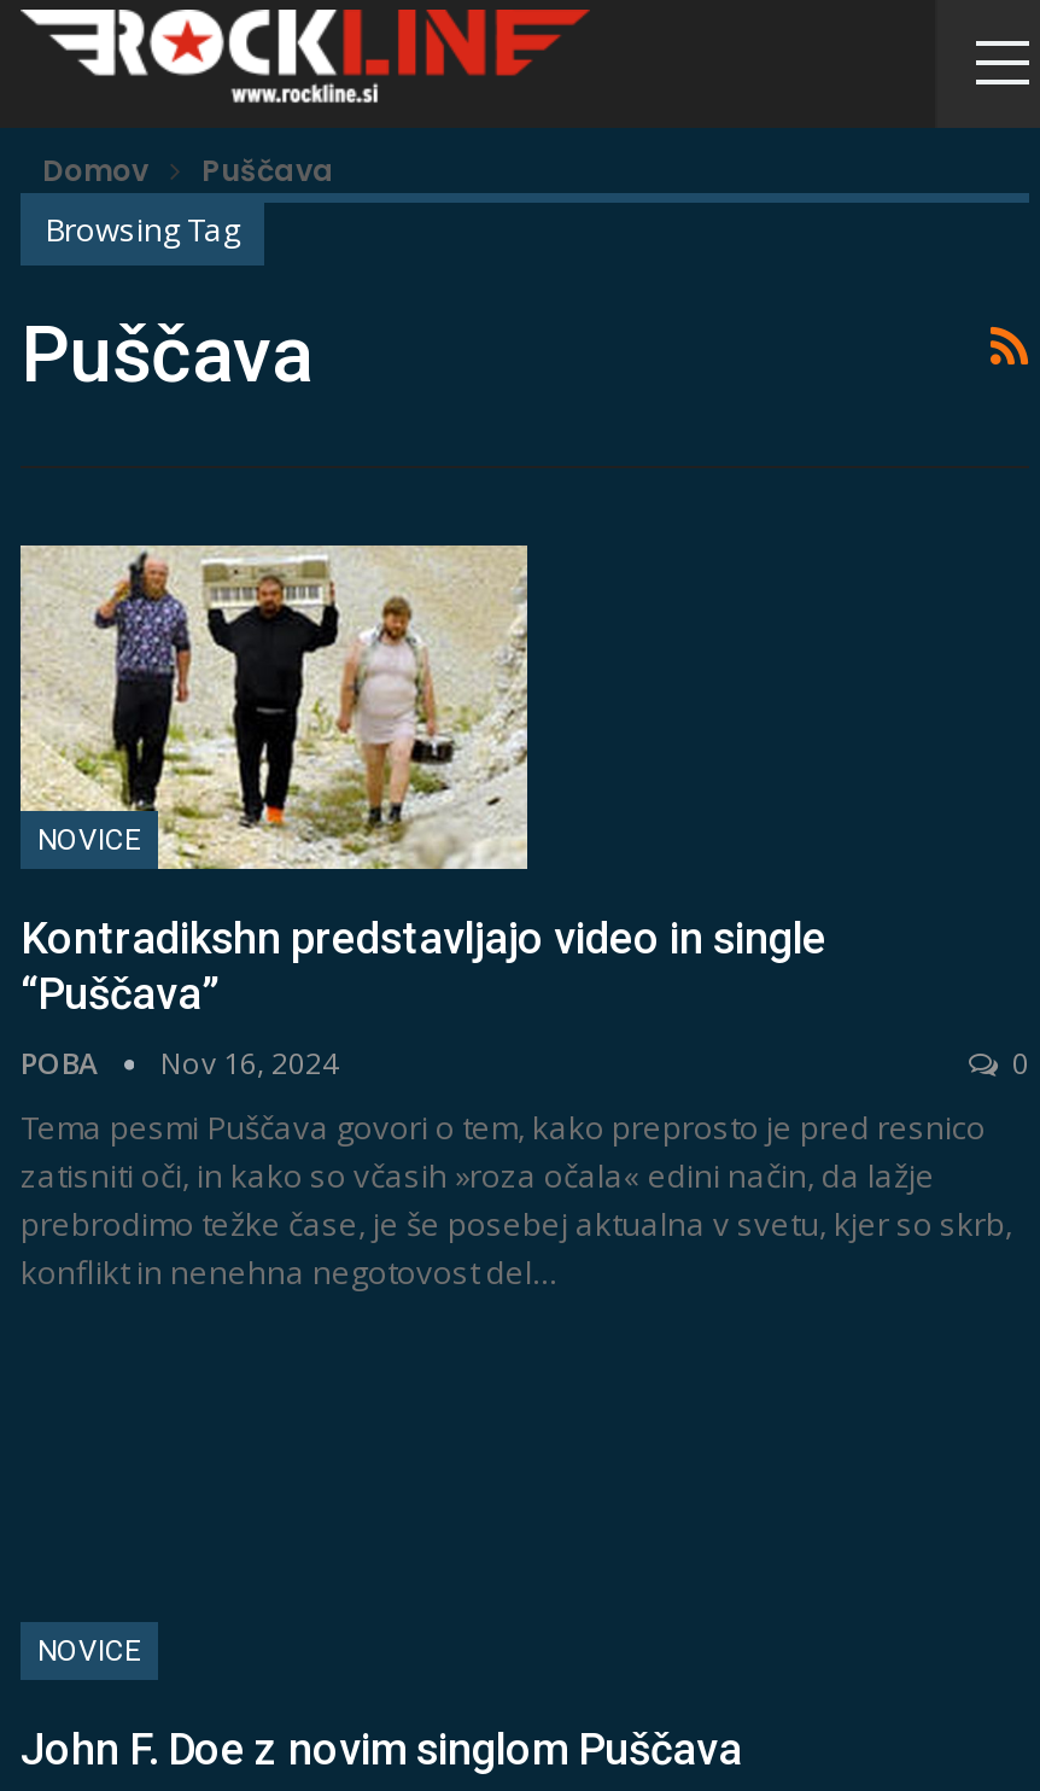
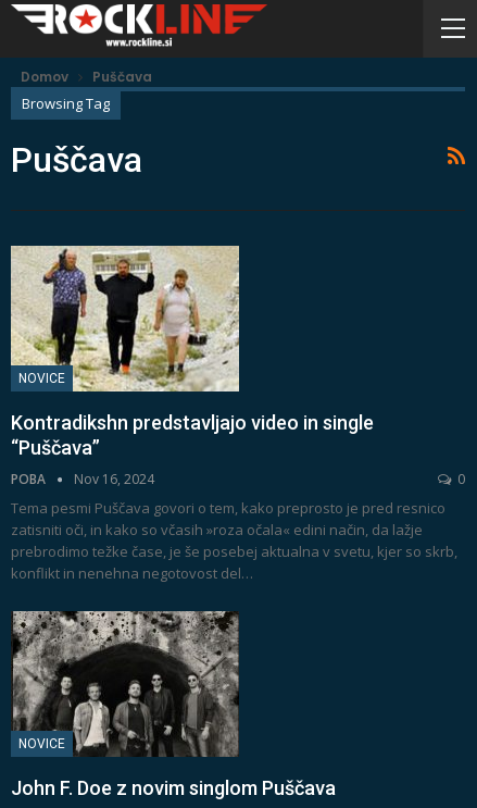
+ [image]
